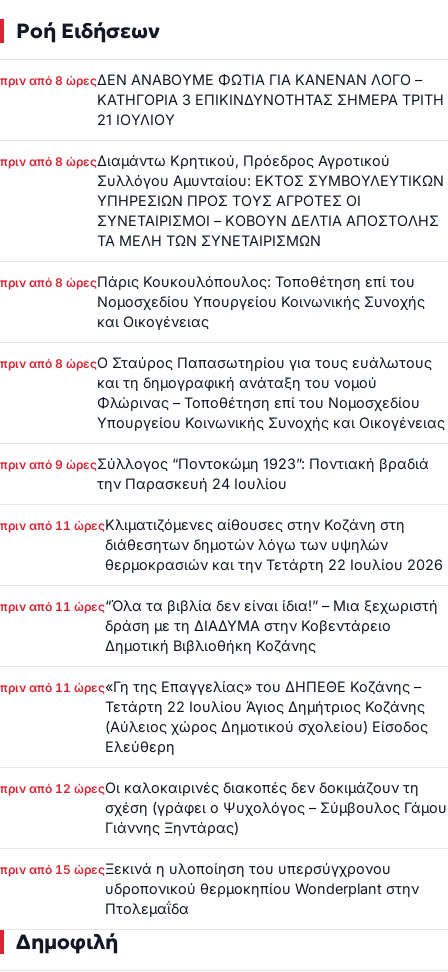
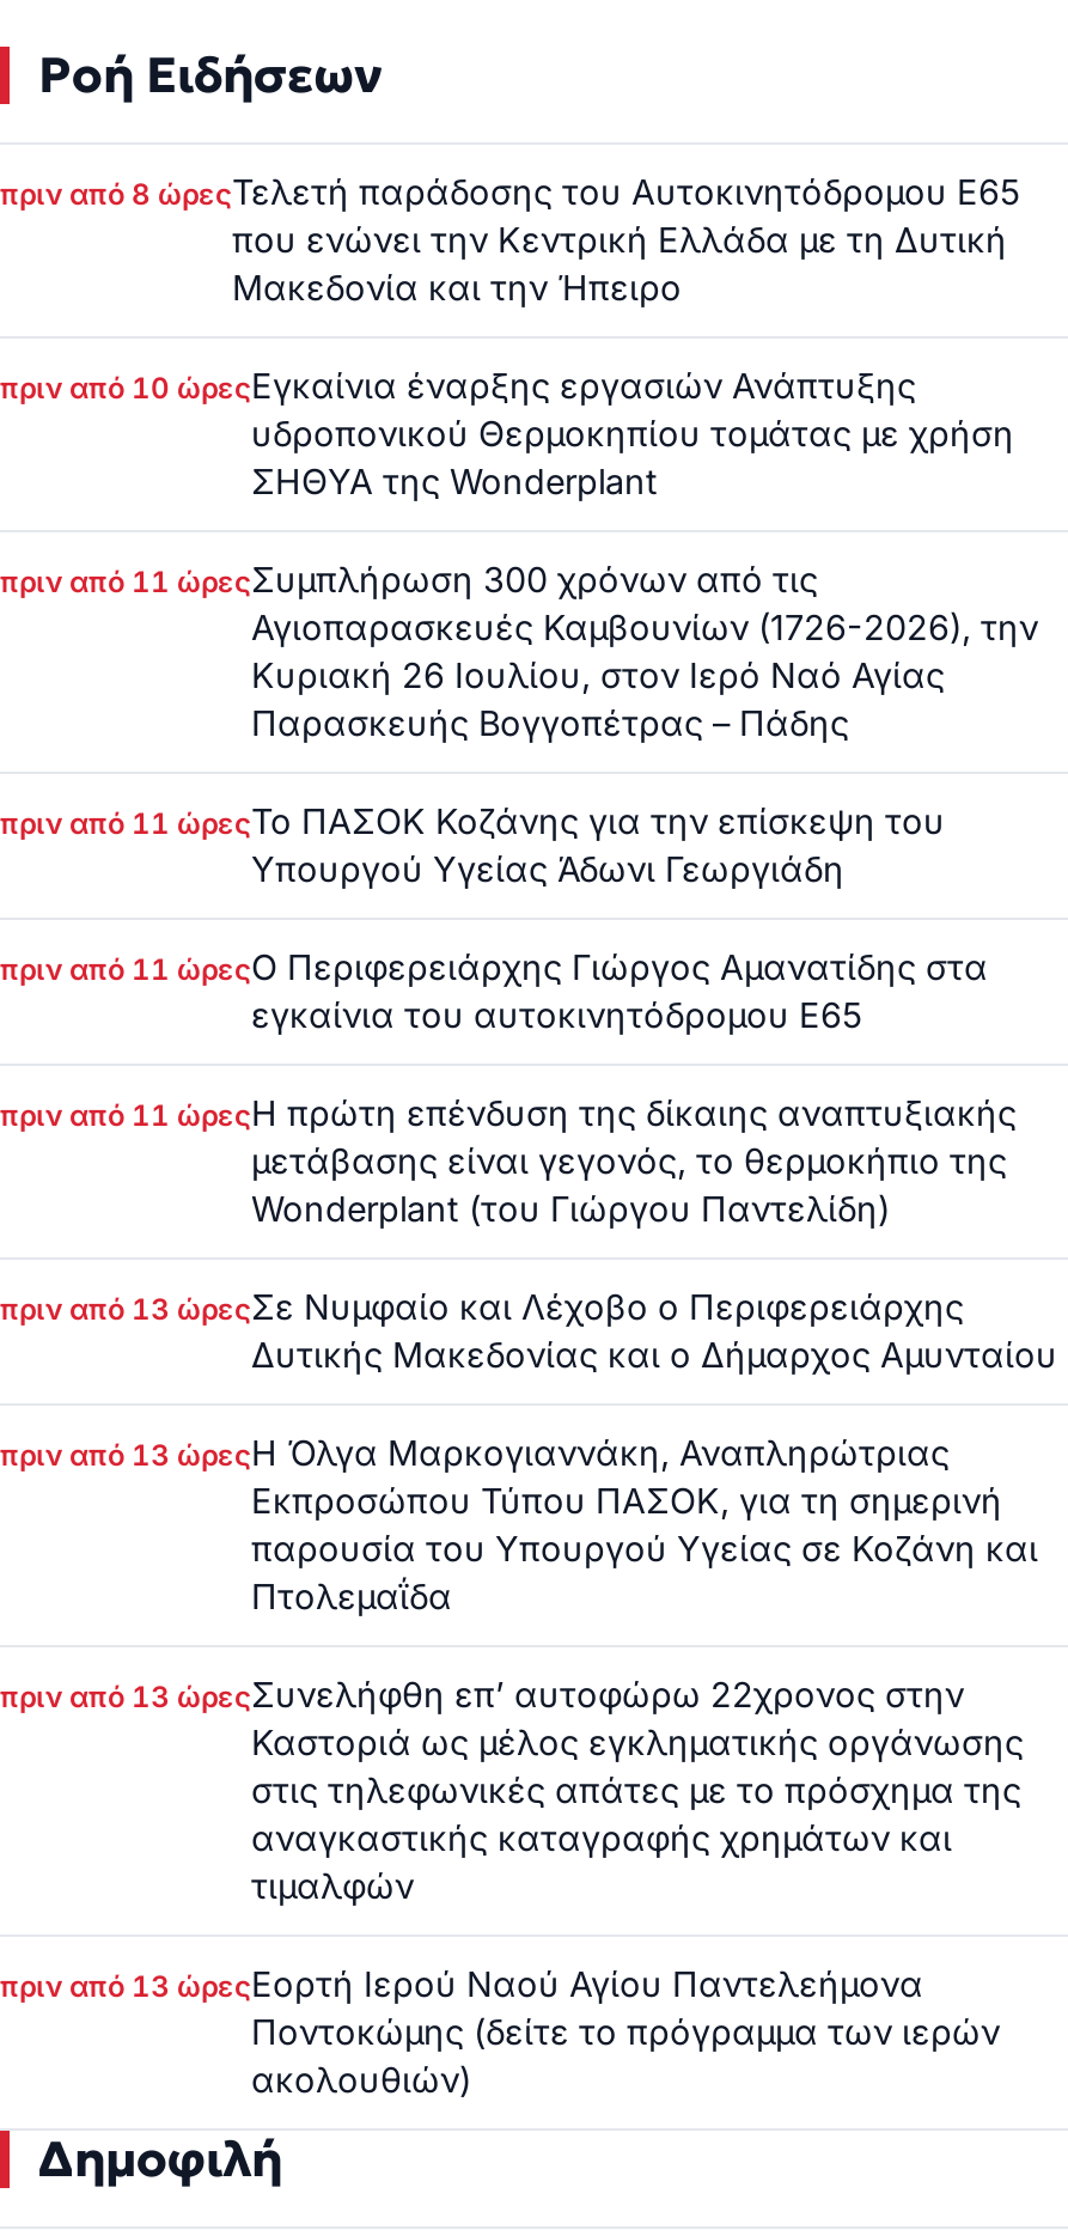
- πριν από 8 ώρεςΔΕΝ ΑΝΑΒΟΥΜΕ ΦΩΤΙΑ ΓΙΑ ΚΑΝΕΝΑΝ ΛΟΓΟ –
- ΚΑΤΗΓΟΡΙΑ 3 ΕΠΙΚΙΝΔΥΝΟΤΗΤΑΣ ΣΗΜΕΡΑ ΤΡΙΤΗ
- 21 ΙΟΥΛΙΟΥ
- πριν από 8 ώρεςΔιαμάντω Κρητικού, Πρόεδρος Αγροτικού
- Συλλόγου Αμυνταίου: ΕΚΤΟΣ ΣΥΜΒΟΥΛΕΥΤΙΚΩΝ
- ΥΠΗΡΕΣΙΩΝ ΠΡΟΣ ΤΟΥΣ ΑΓΡΟΤΕΣ ΟΙ
- ΣΥΝΕΤΑΙΡΙΣΜΟΙ – ΚΟΒΟΥΝ ΔΕΛΤΙΑ ΑΠΟΣΤΟΛΗΣ
- ΤΑ ΜΕΛΗ ΤΩΝ ΣΥΝΕΤΑΙΡΙΣΜΩΝ
- πριν από 8 ώρεςΠάρις Κουκουλόπουλος: Τοποθέτηση επί του
- Νομοσχεδίου Υπουργείου Κοινωνικής Συνοχής
- και Οικογένειας
- πριν από 8 ώρεςΟ Σταύρος Παπασωτηρίου για τους ευάλωτους
- και τη δημογραφική ανάταξη του νομού
- Φλώρινας – Τοποθέτηση επί του Νομοσχεδίου
- Υπουργείου Κοινωνικής Συνοχής και Οικογένειας
- πριν από 9 ώρεςΣύλλογος “Ποντοκώμη 1923”: Ποντιακή βραδιά
- την Παρασκευή 24 Ιουλίου
- πριν από 11 ώρεςΚλιματιζόμενες αίθουσες στην Κοζάνη στη
- διάθεσητων δημοτών λόγω των υψηλών
- θερμοκρασιών και την Τετάρτη 22 Ιουλίου 2026
- πριν από 11 ώρες“Όλα τα βιβλία δεν είναι ίδια!” – Μια ξεχωριστή
- δράση με τη ΔΙΑΔΥΜΑ στην Κοβεντάρειο
- Δημοτική Βιβλιοθήκη Κοζάνης
- πριν από 11 ώρες«Γη της Επαγγελίας» του ΔΗΠΕΘΕ Κοζάνης –
- Τετάρτη 22 Ιουλίου Άγιος Δημήτριος Κοζάνης
- (Αύλειος χώρος Δημοτικού σχολείου) Είσοδος
- Ελεύθερη
- πριν από 12 ώρεςΟι καλοκαιρινές διακοπές δεν δοκιμάζουν τη
- σχέση (γράφει ο Ψυχολόγος – Σύμβουλος Γάμου
- Γιάννης Ξηντάρας)
- πριν από 15 ώρεςΞεκινά η υλοποίηση του υπερσύγχρονου
- υδροπονικού θερμοκηπίου Wonderplant στην
+ πριν από 8 ώρεςΤελετή παράδοσης του Αυτοκινητόδρομου Ε65
+ που ενώνει την Κεντρική Ελλάδα με τη Δυτική
+ Μακεδονία και την Ήπειρο
+ πριν από 10 ώρεςΕγκαίνια έναρξης εργασιών Ανάπτυξης
+ υδροπονικού Θερμοκηπίου τομάτας με χρήση
+ ΣΗΘΥΑ της Wonderplant
+ πριν από 11 ώρεςΣυμπλήρωση 300 χρόνων από τις
+ Αγιοπαρασκευές Καμβουνίων (1726-2026), την
+ Κυριακή 26 Ιουλίου, στον Ιερό Ναό Αγίας
+ Παρασκευής Βογγοπέτρας – Πάδης
+ πριν από 11 ώρεςΤο ΠΑΣΟΚ Κοζάνης για την επίσκεψη του
+ Υπουργού Υγείας Άδωνι Γεωργιάδη
+ πριν από 11 ώρεςΟ Περιφερειάρχης Γιώργος Αμανατίδης στα
+ εγκαίνια του αυτοκινητόδρομου Ε65
+ πριν από 11 ώρεςΗ πρώτη επένδυση της δίκαιης αναπτυξιακής
+ μετάβασης είναι γεγονός, το θερμοκήπιο της
+ Wonderplant (του Γιώργου Παντελίδη)
+ πριν από 13 ώρεςΣε Νυμφαίο και Λέχοβο ο Περιφερειάρχης
+ Δυτικής Μακεδονίας και ο Δήμαρχος Αμυνταίου
+ πριν από 13 ώρεςΗ Όλγα Μαρκογιαννάκη, Αναπληρώτριας
+ Εκπροσώπου Τύπου ΠΑΣΟΚ, για τη σημερινή
+ παρουσία του Υπουργού Υγείας σε Κοζάνη και

moved up: Πτολεμαΐδα

+ πριν από 13 ώρεςΣυνελήφθη επ’ αυτοφώρω 22χρονος στην
+ Καστοριά ως μέλος εγκληματικής οργάνωσης
+ στις τηλεφωνικές απάτες με το πρόσχημα της
+ αναγκαστικής καταγραφής χρημάτων και
+ τιμαλφών
+ πριν από 13 ώρεςΕορτή Ιερού Ναού Αγίου Παντελεήμονα
+ Ποντοκώμης (δείτε το πρόγραμμα των ιερών
+ ακολουθιών)
